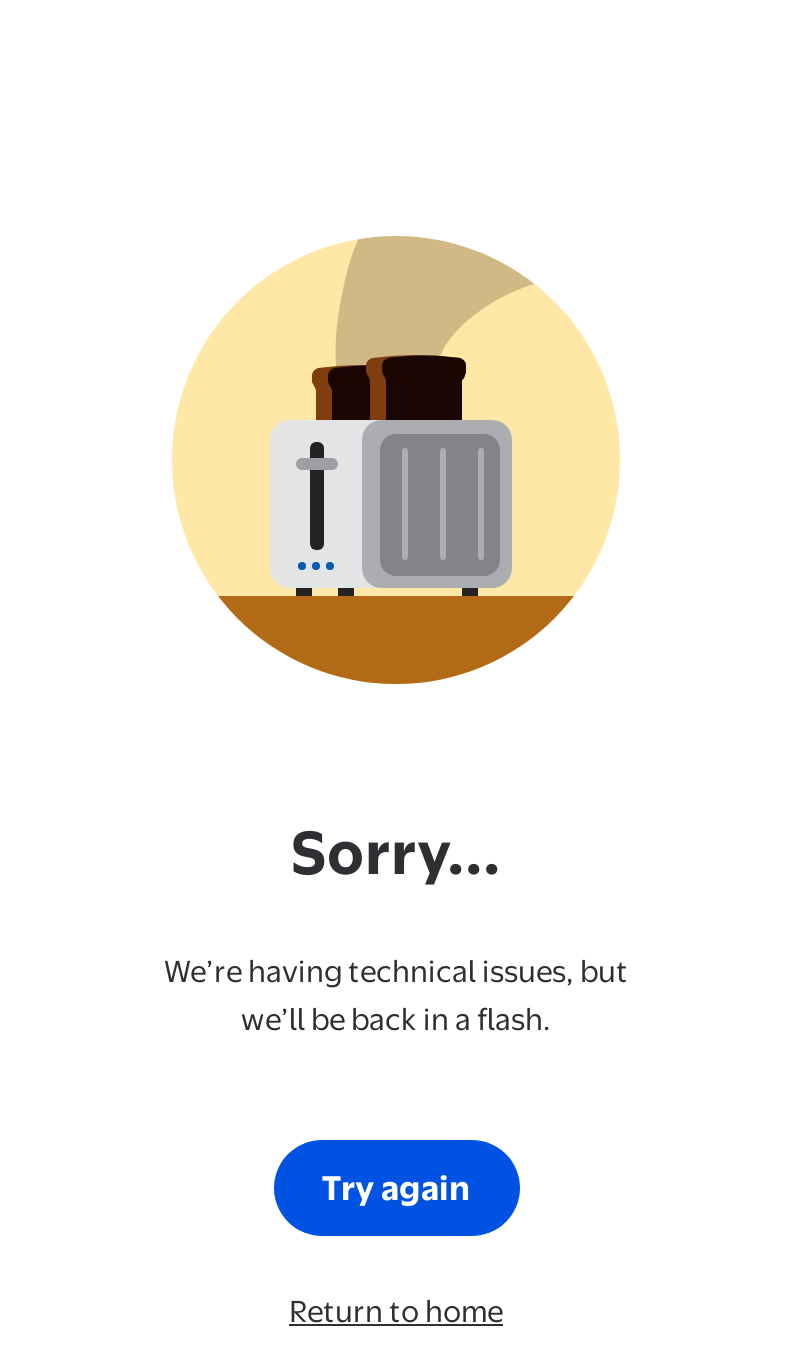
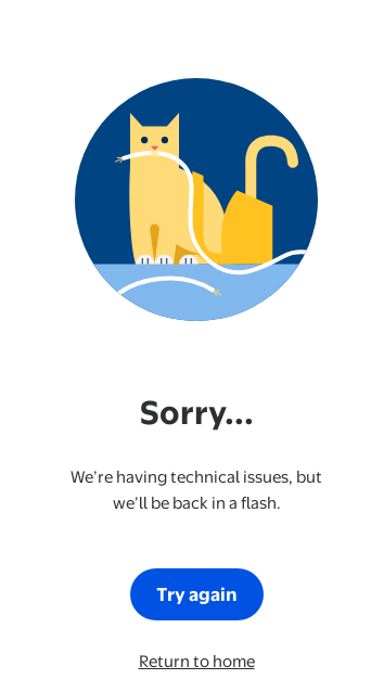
- [image]
+ [image]
